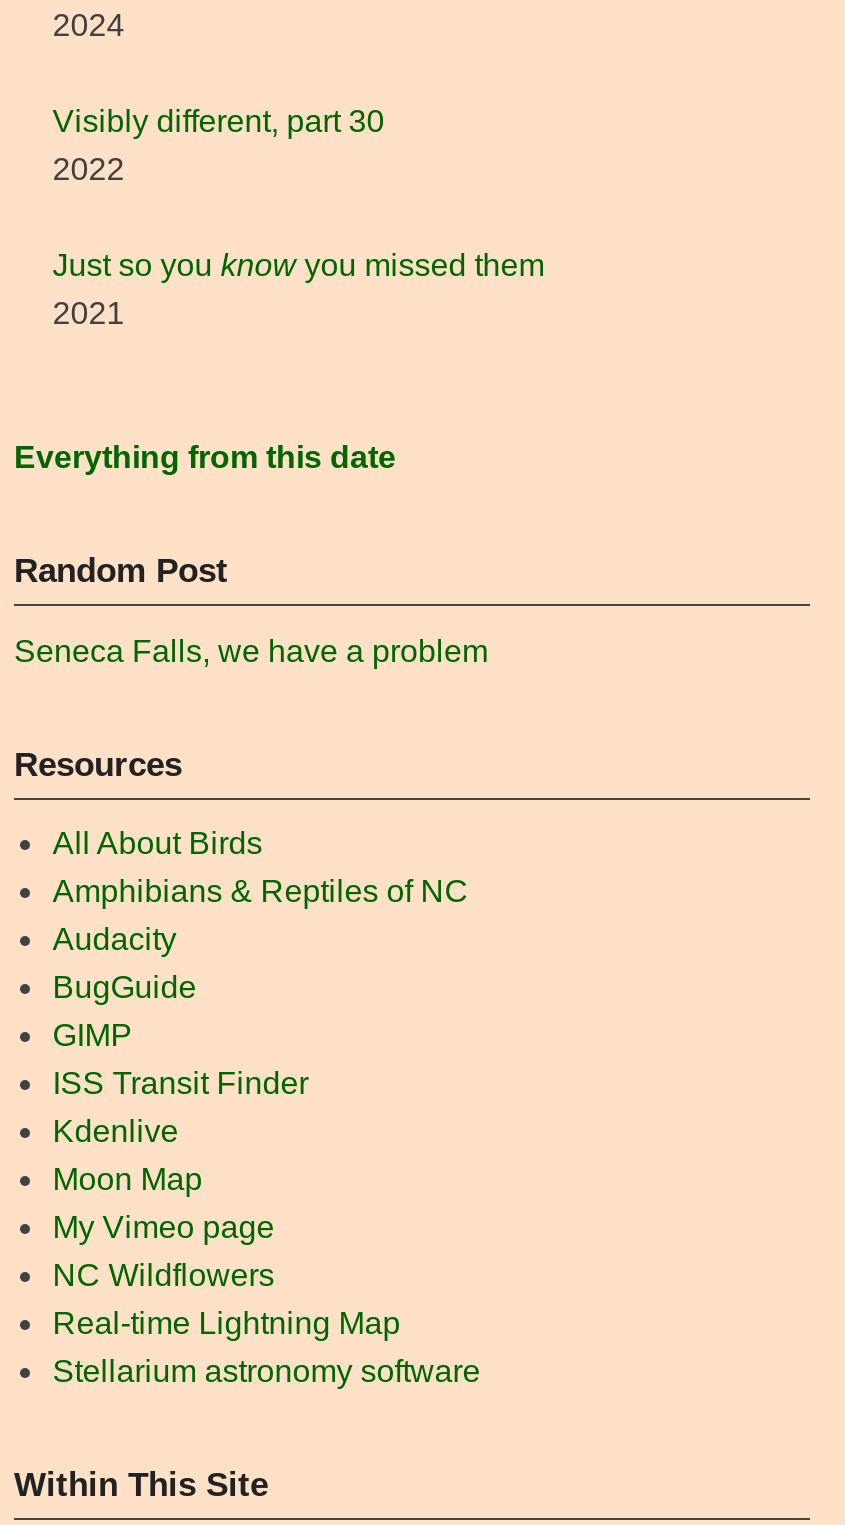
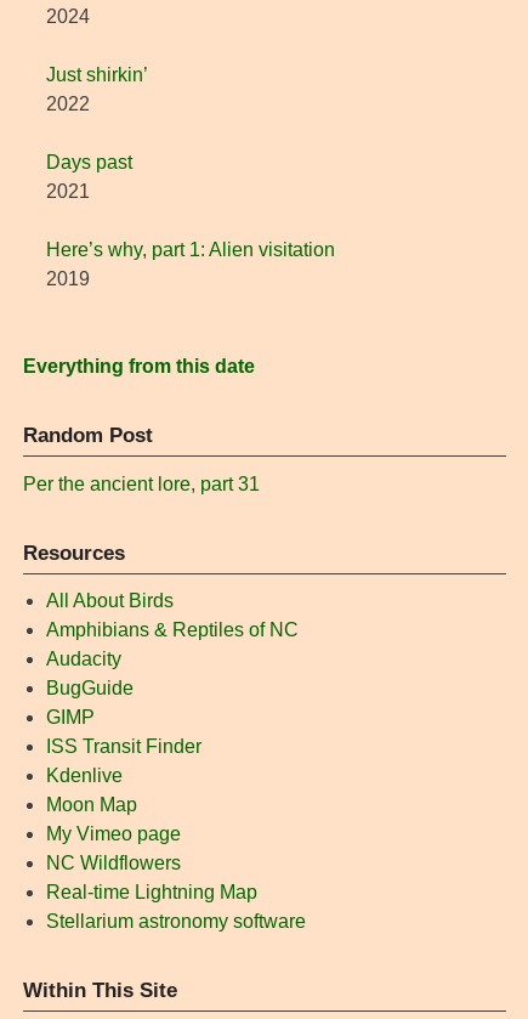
- Visibly different, part 30
+ Just shirkin’

- Just so you know you missed them
+ Days past

+ Here’s why, part 1: Alien visitation
+ 2019

- Seneca Falls, we have a problem
+ Per the ancient lore, part 31
